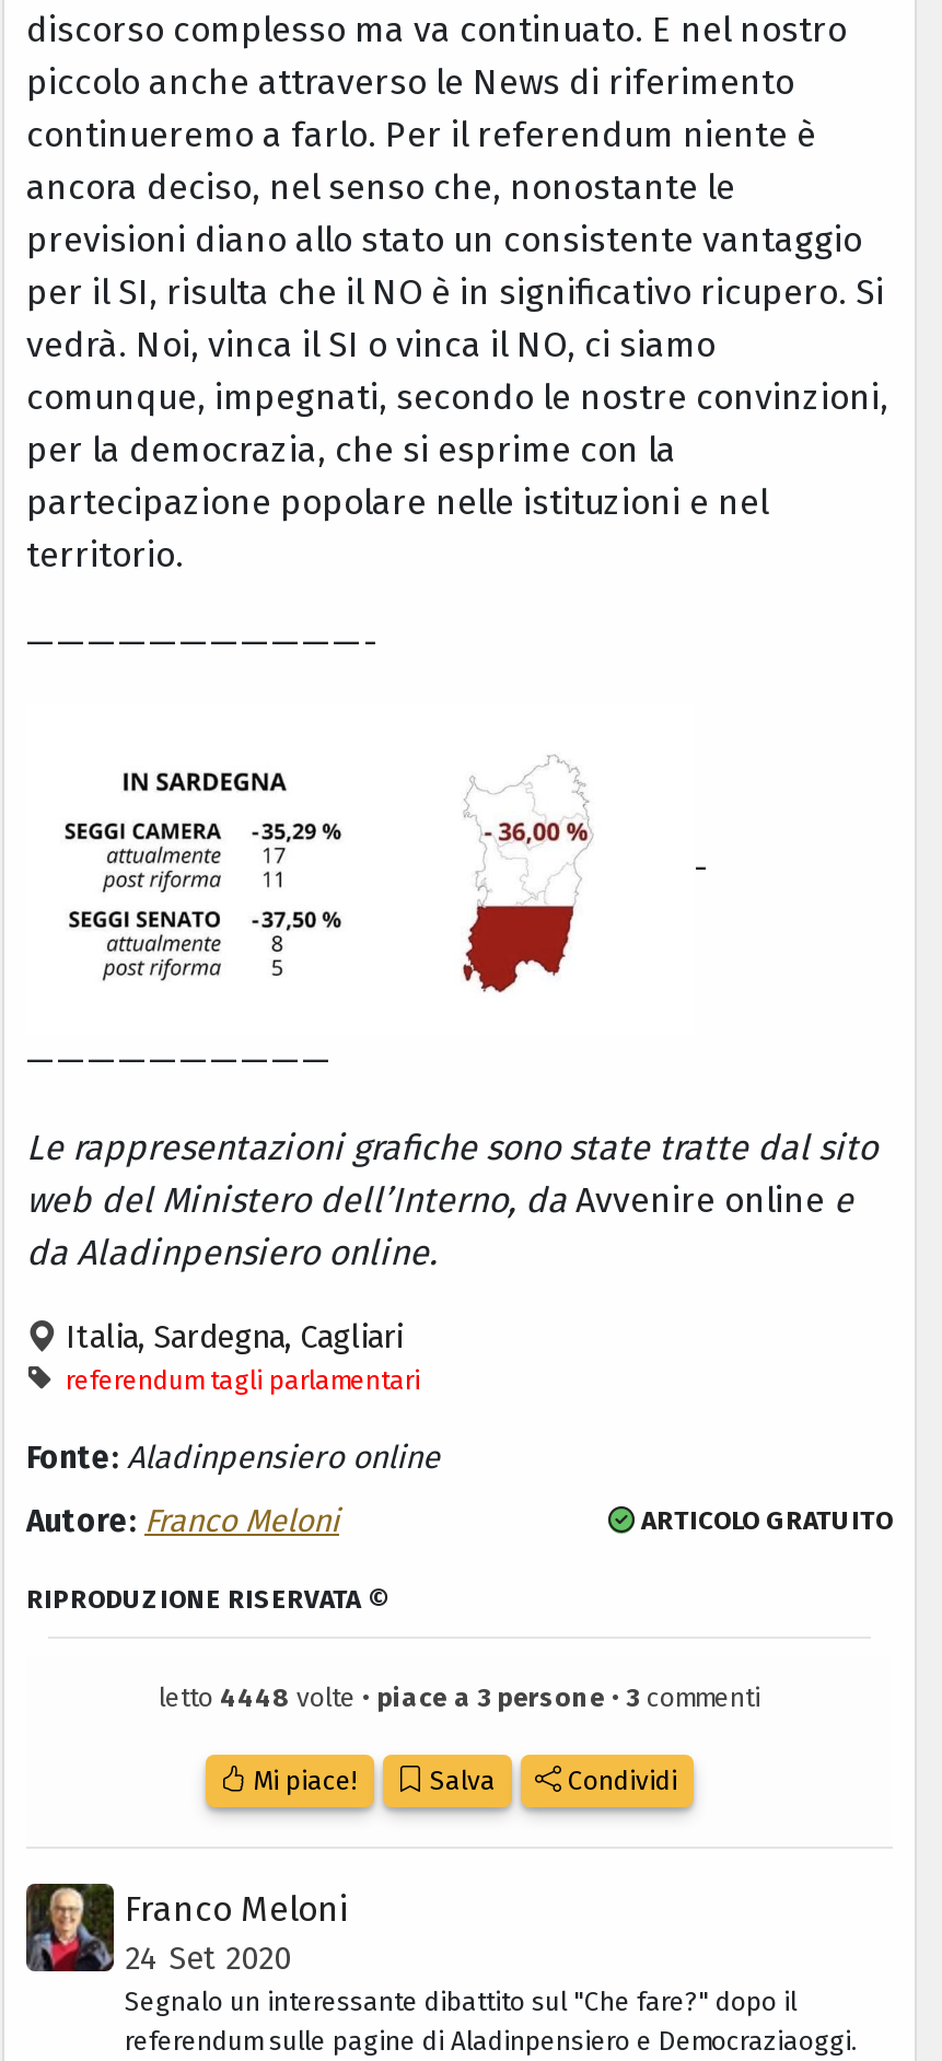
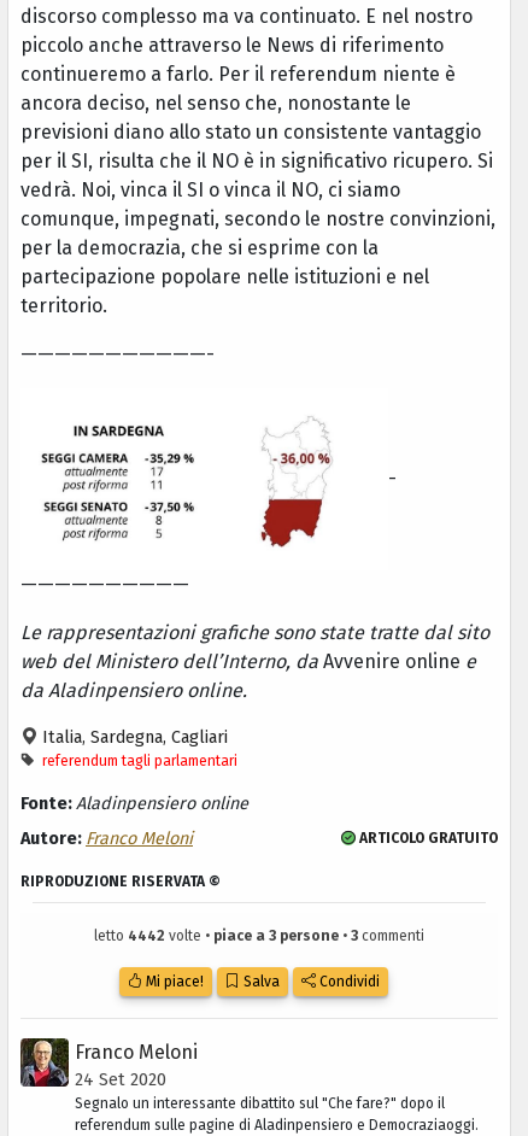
- letto 4448 volte • piace a 3 persone • 3 commenti
+ letto 4442 volte • piace a 3 persone • 3 commenti
